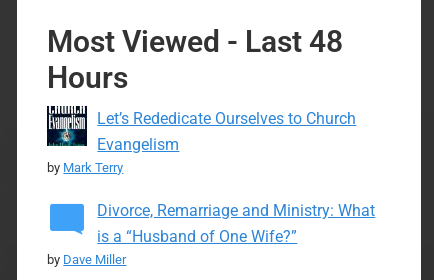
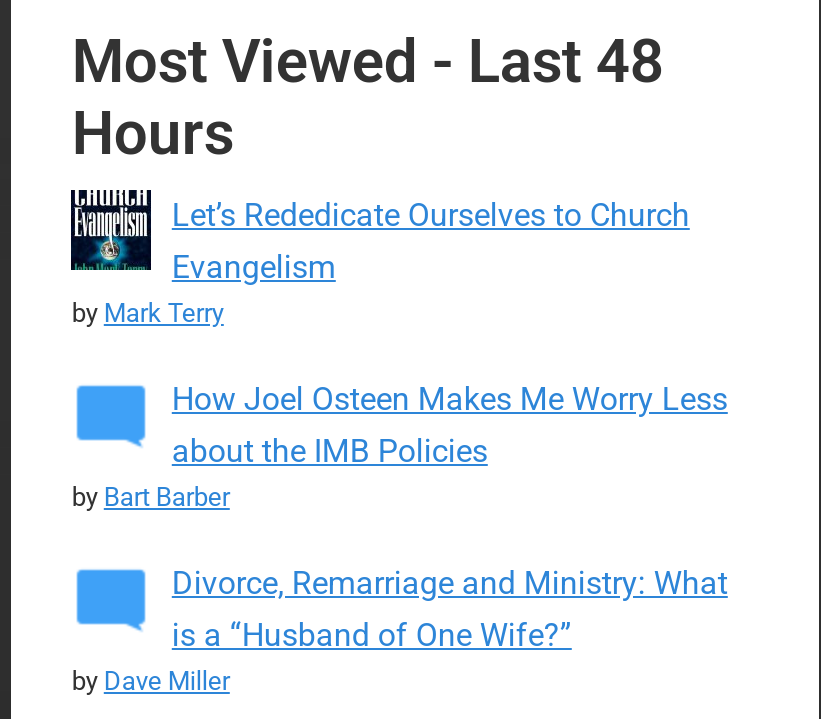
+ How Joel Osteen Makes Me Worry Less
+ about the IMB Policies
+ by Bart Barber
